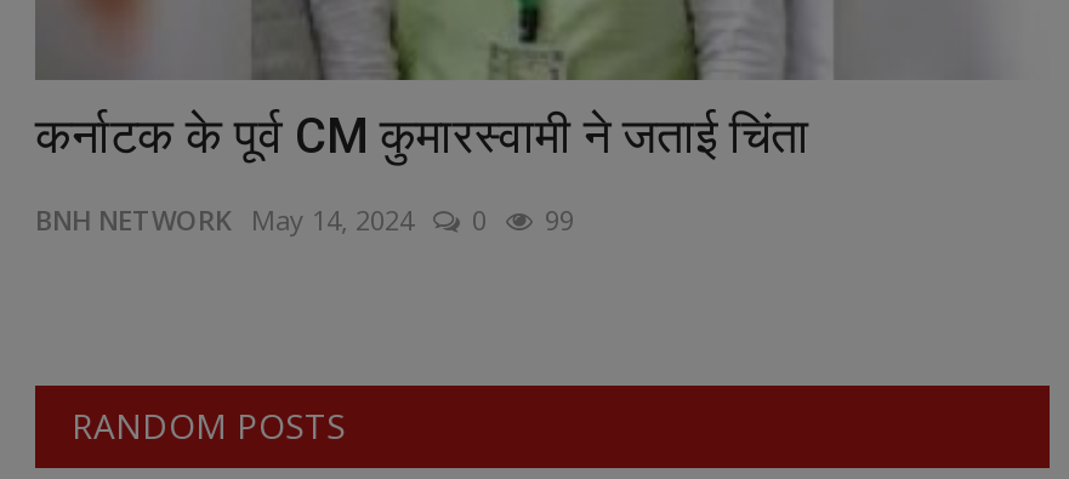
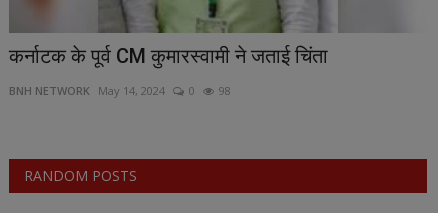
- BNH NETWORK May 14, 2024 0 99
+ BNH NETWORK May 14, 2024 0 98
